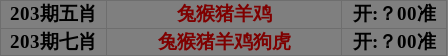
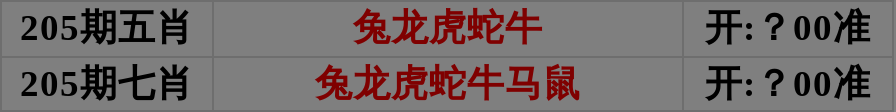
- 203期五肖
+ 205期五肖

- 兔猴猪羊鸡
+ 兔龙虎蛇牛

- 203期七肖
+ 205期七肖

- 兔猴猪羊鸡狗虎
+ 兔龙虎蛇牛马鼠
